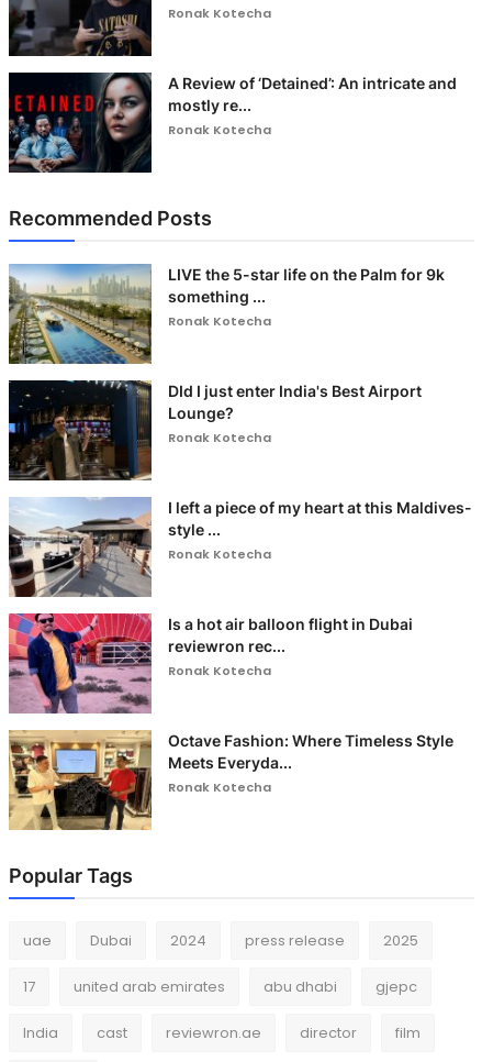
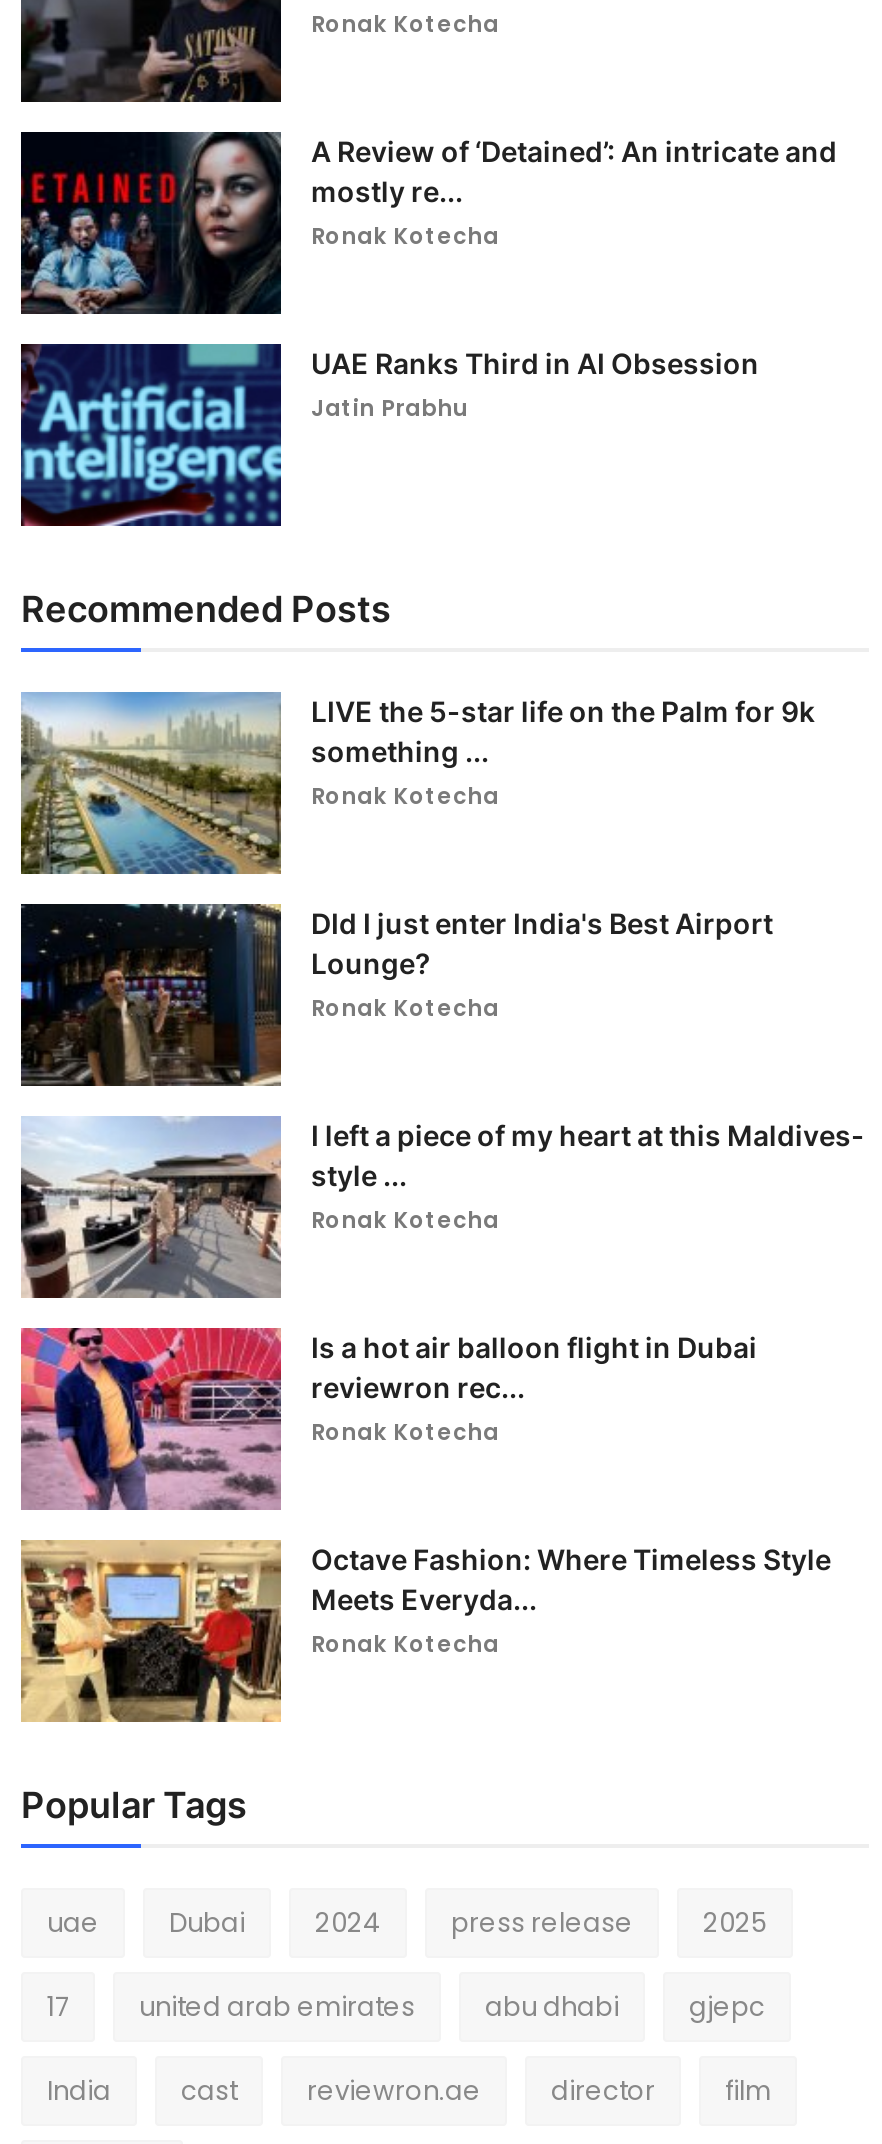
+ [image]
+ UAE Ranks Third in AI Obsession
+ Jatin Prabhu
